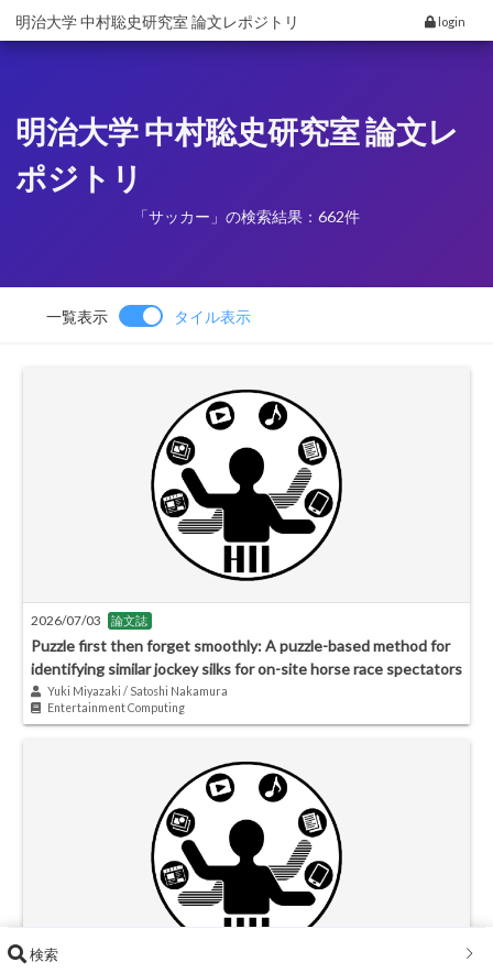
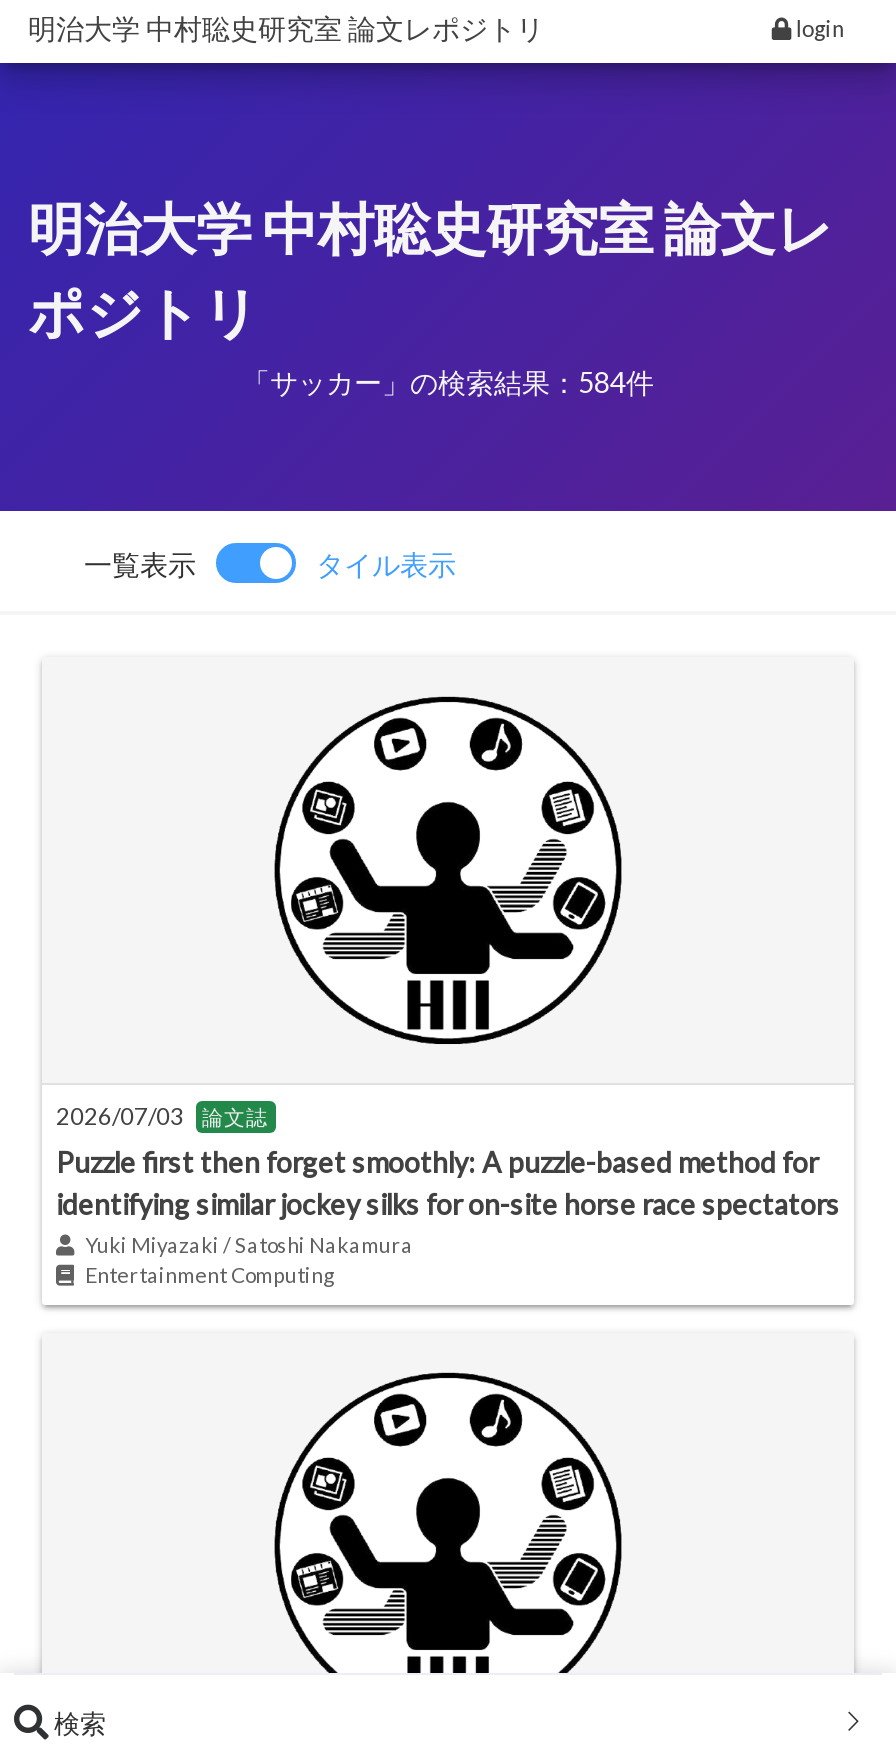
- 「サッカー」の検索結果：662件
+ 「サッカー」の検索結果：584件
